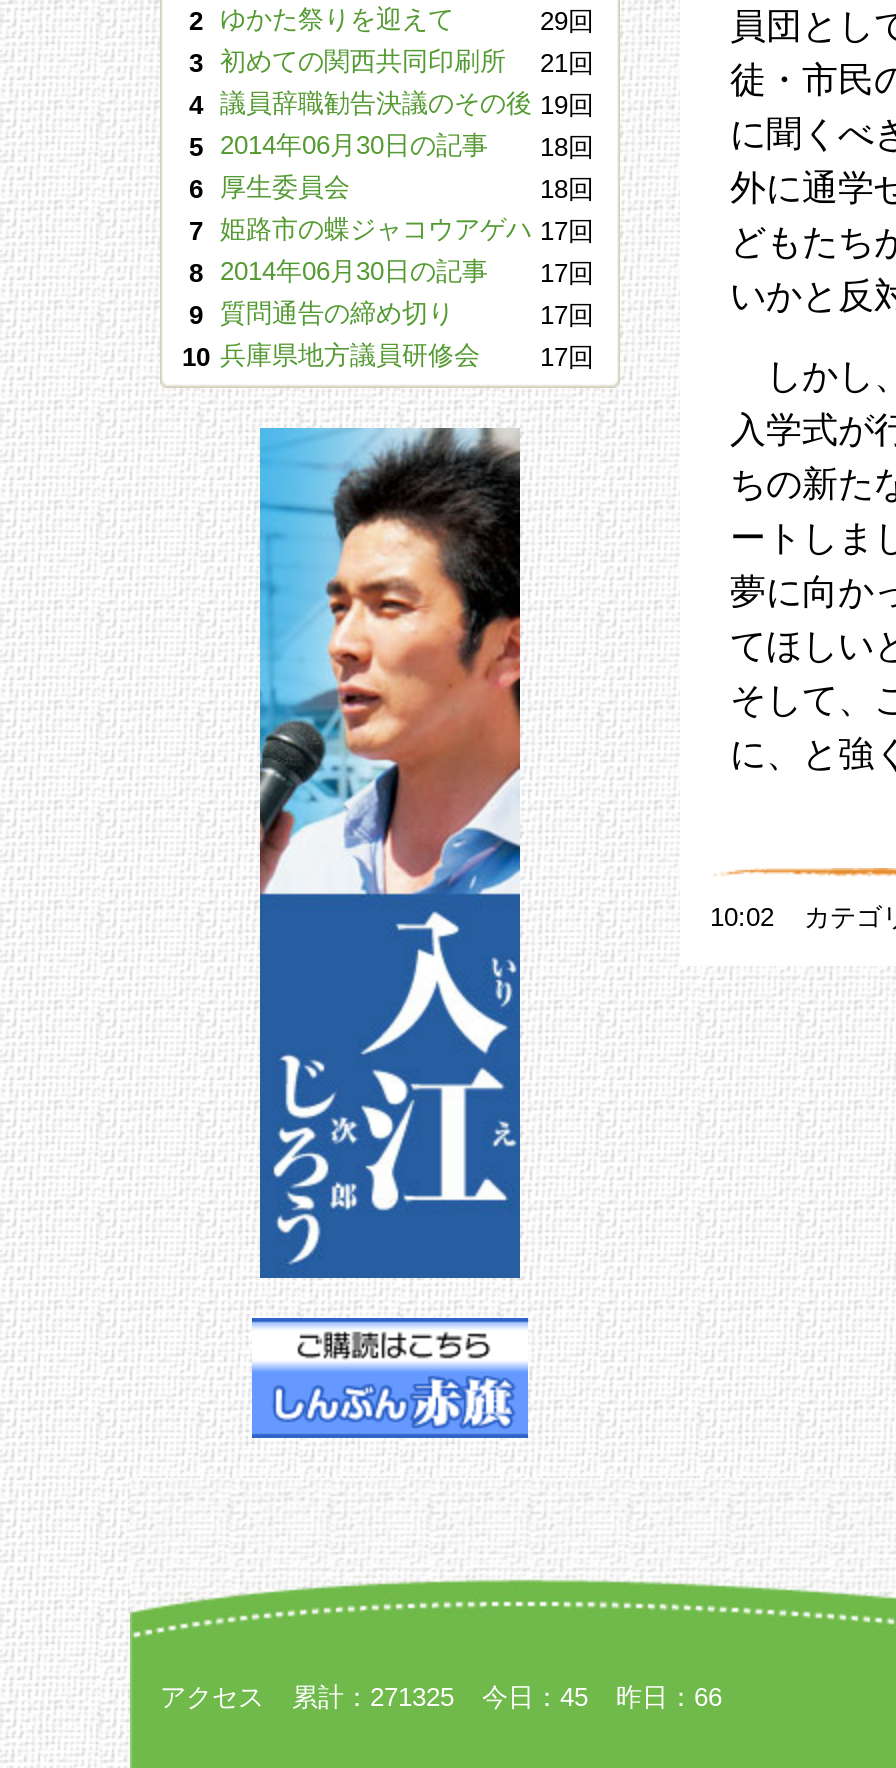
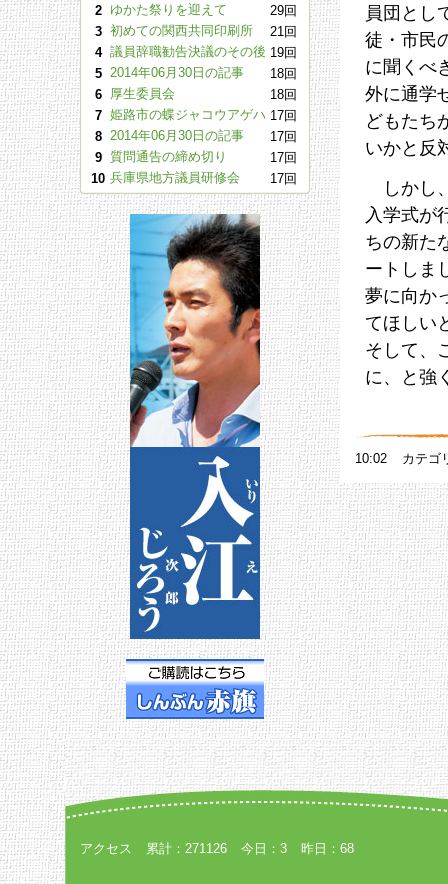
- 累計：271325
+ 累計：271126

- 今日：45
+ 今日：3

- 昨日：66
+ 昨日：68
